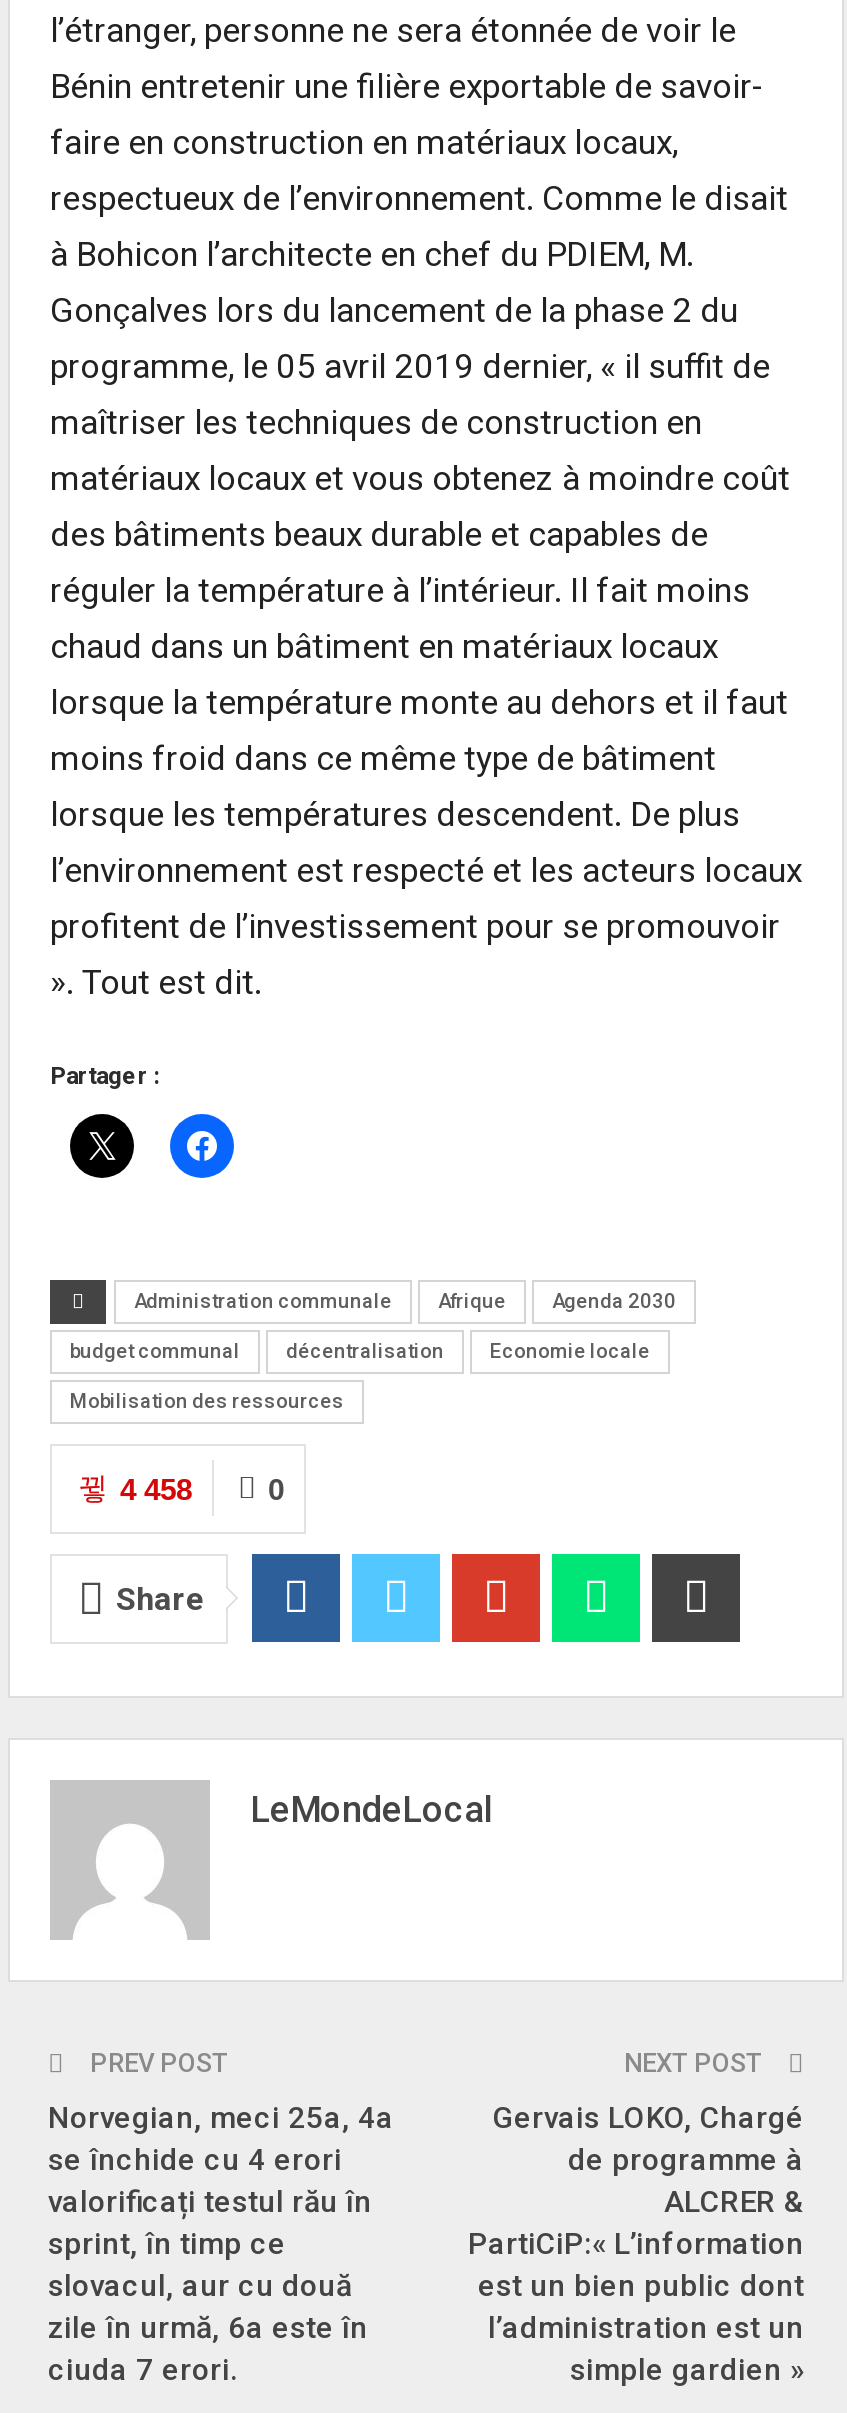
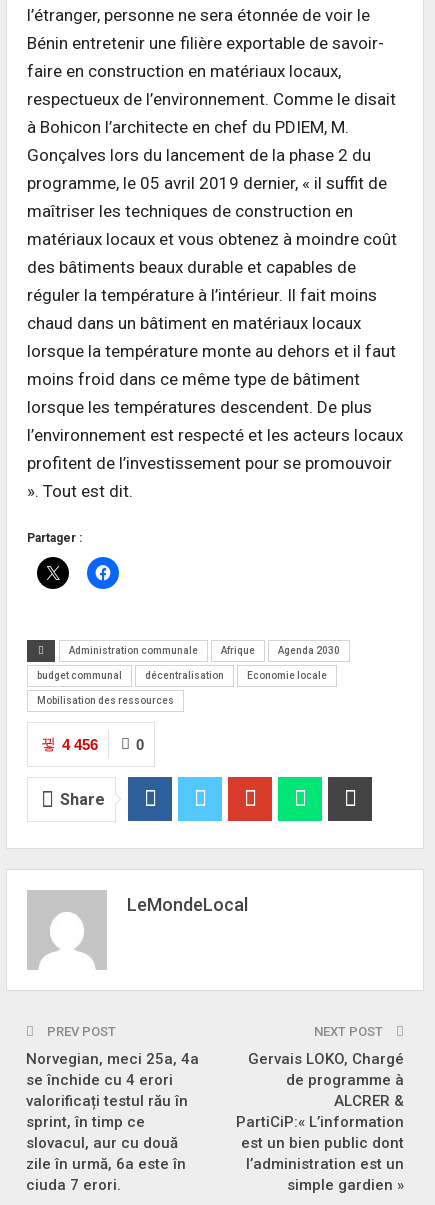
- 4 458
+ 4 456
